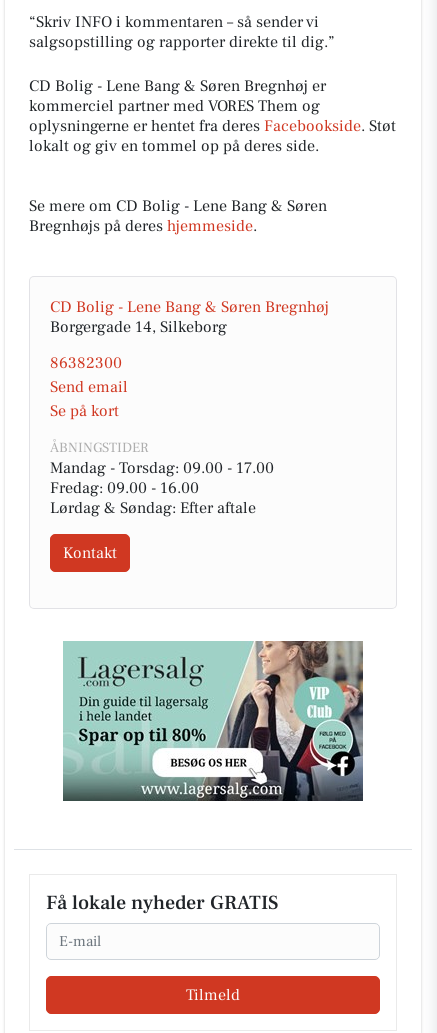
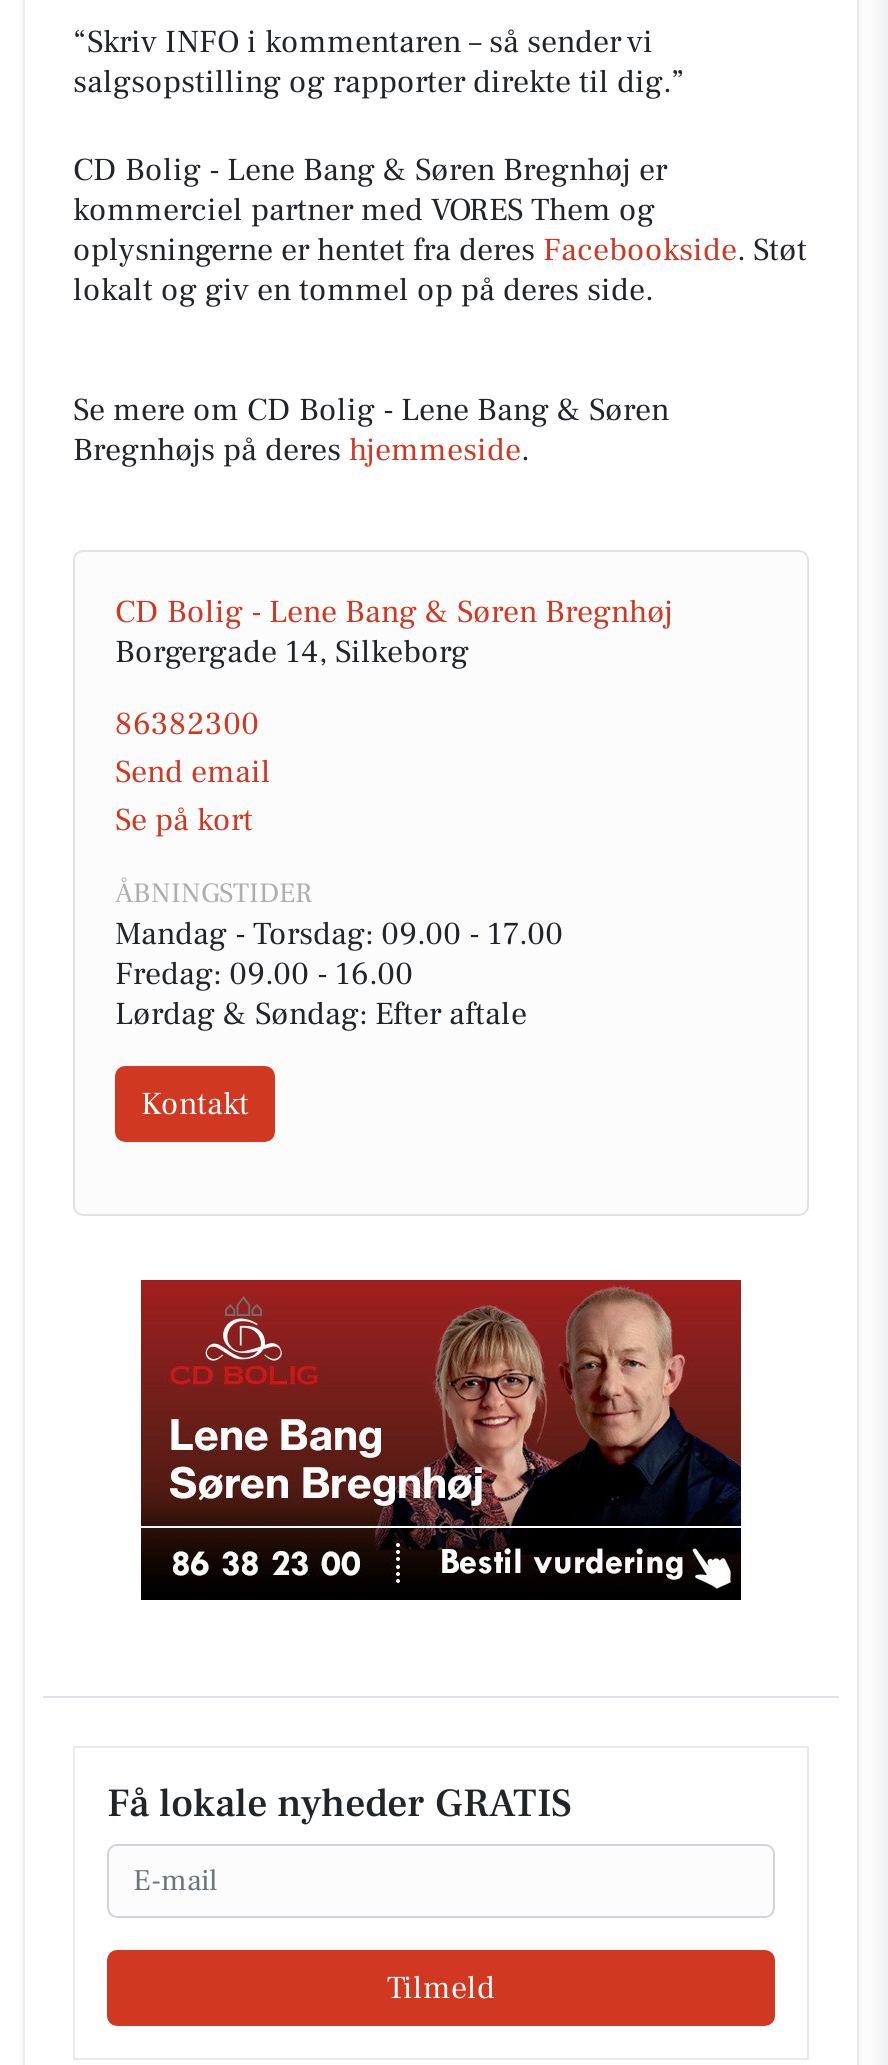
- [image]
+ [image]
